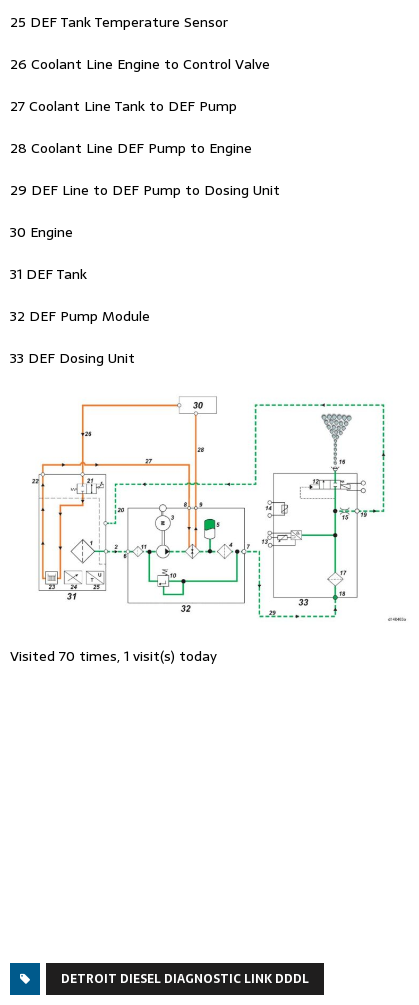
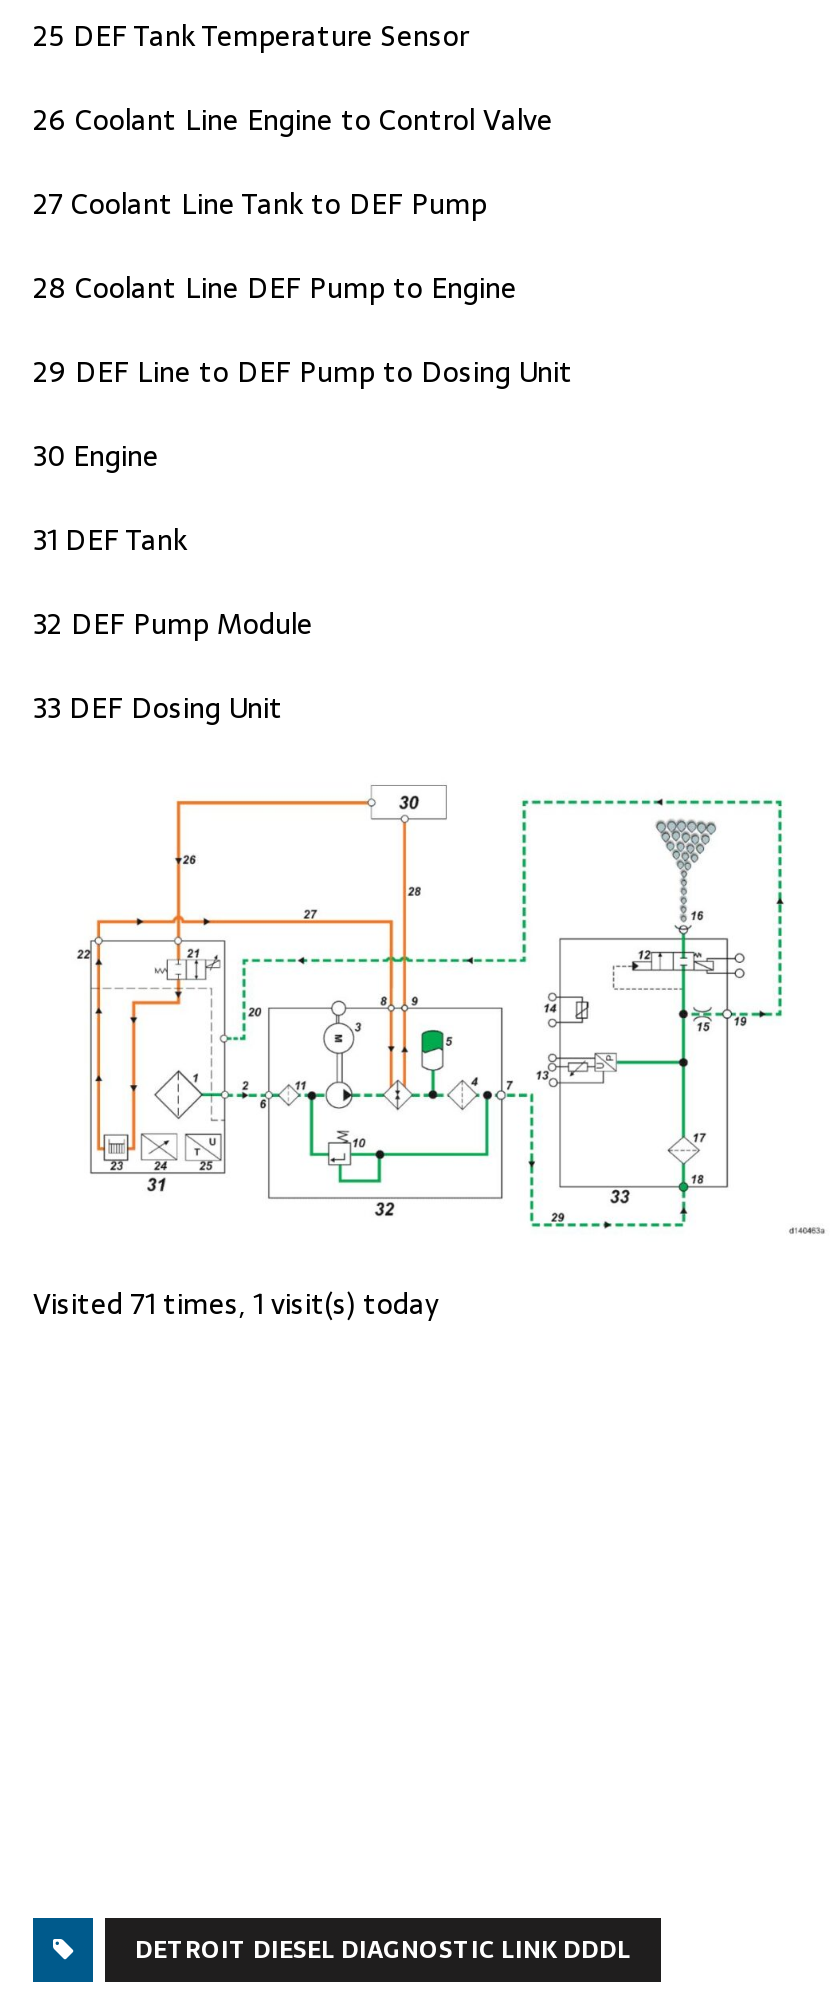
- Visited 70 times, 1 visit(s) today
+ Visited 71 times, 1 visit(s) today
